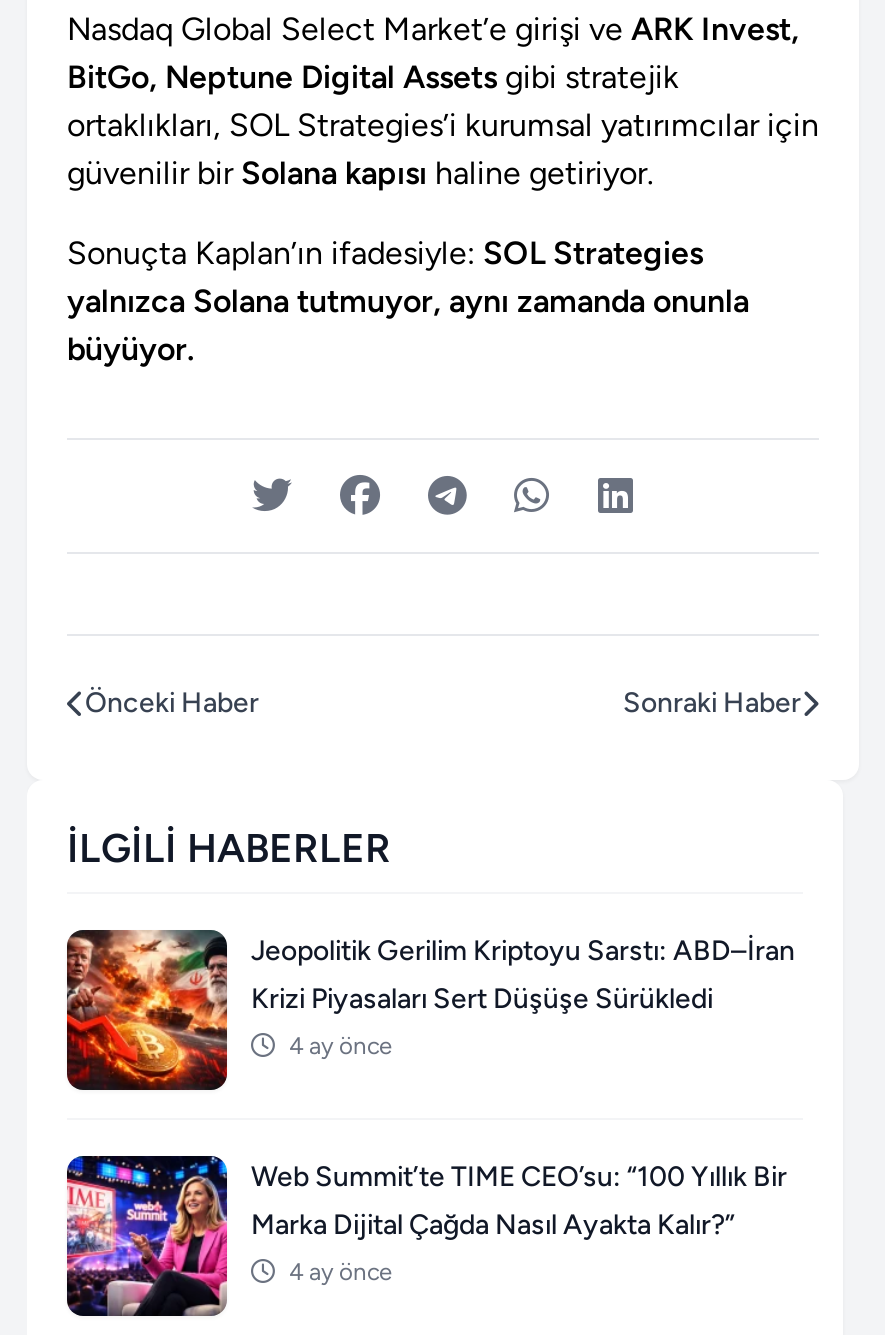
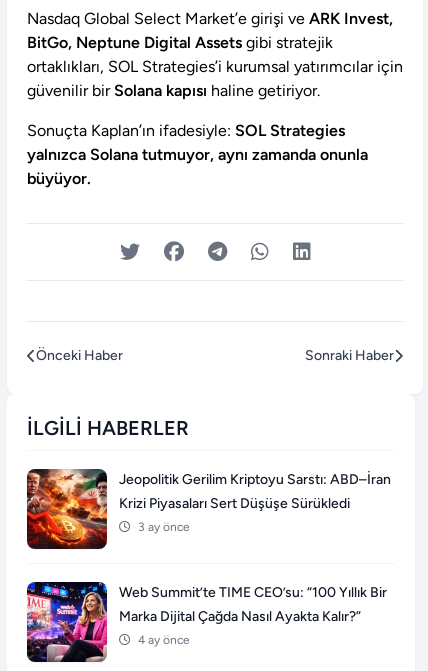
- 4 ay önce
+ 3 ay önce
